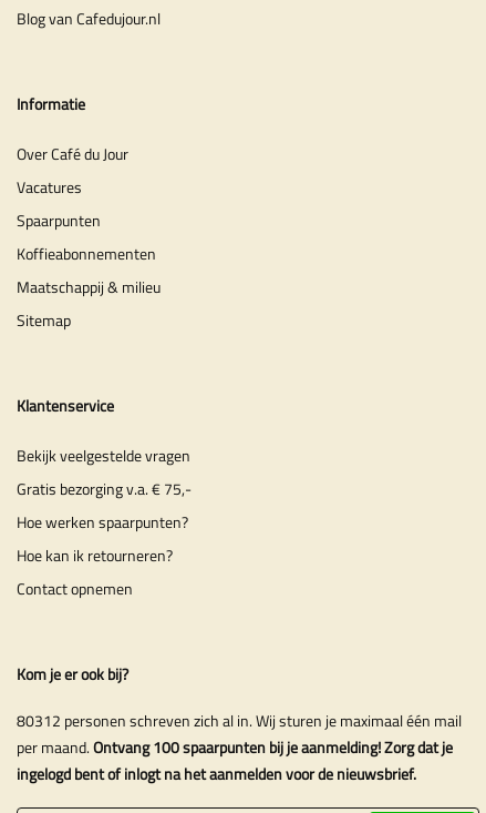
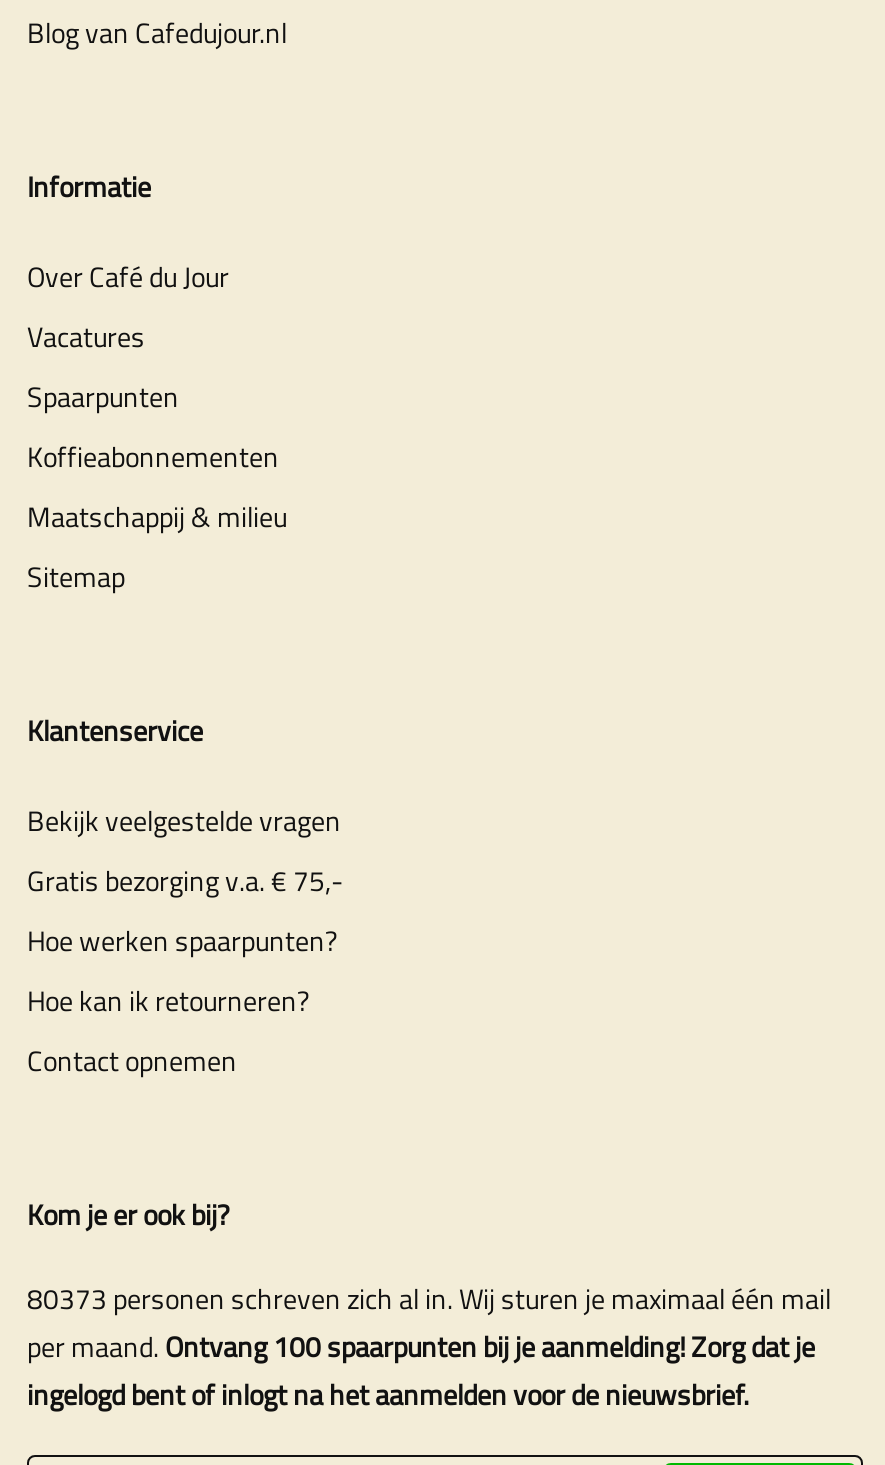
- 80312 personen schreven zich al in. Wij sturen je maximaal één mail
+ 80373 personen schreven zich al in. Wij sturen je maximaal één mail
